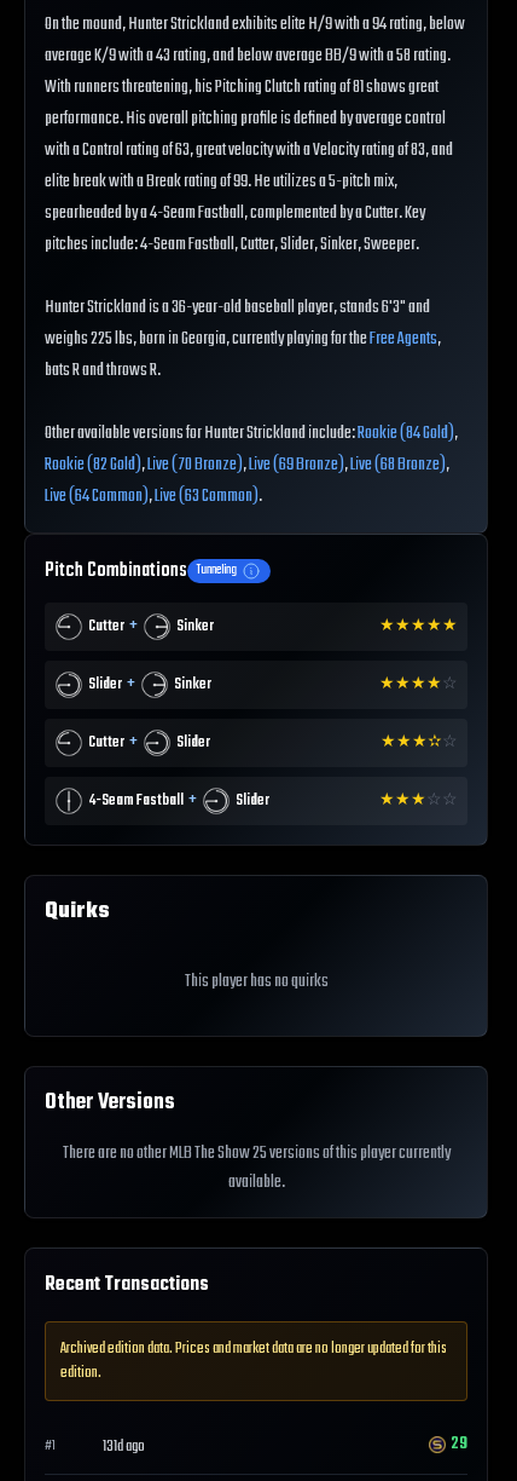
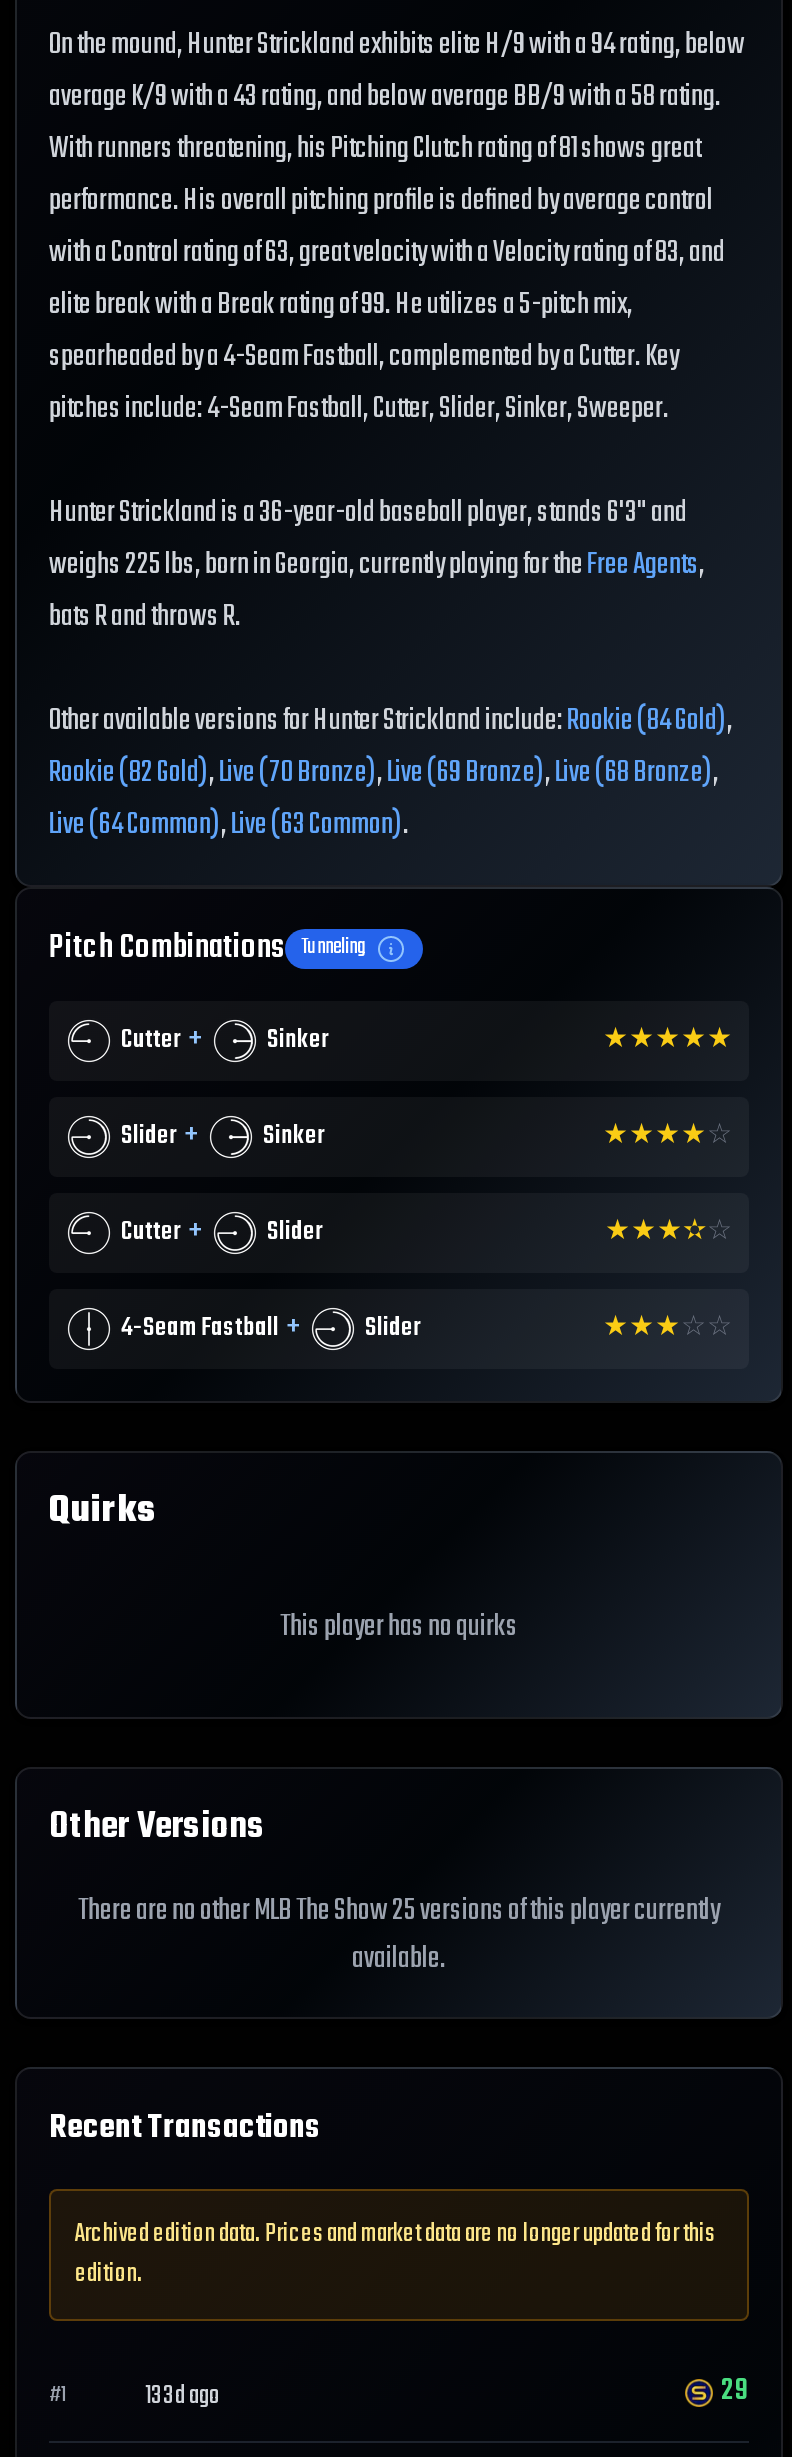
- 131d ago
+ 133d ago
